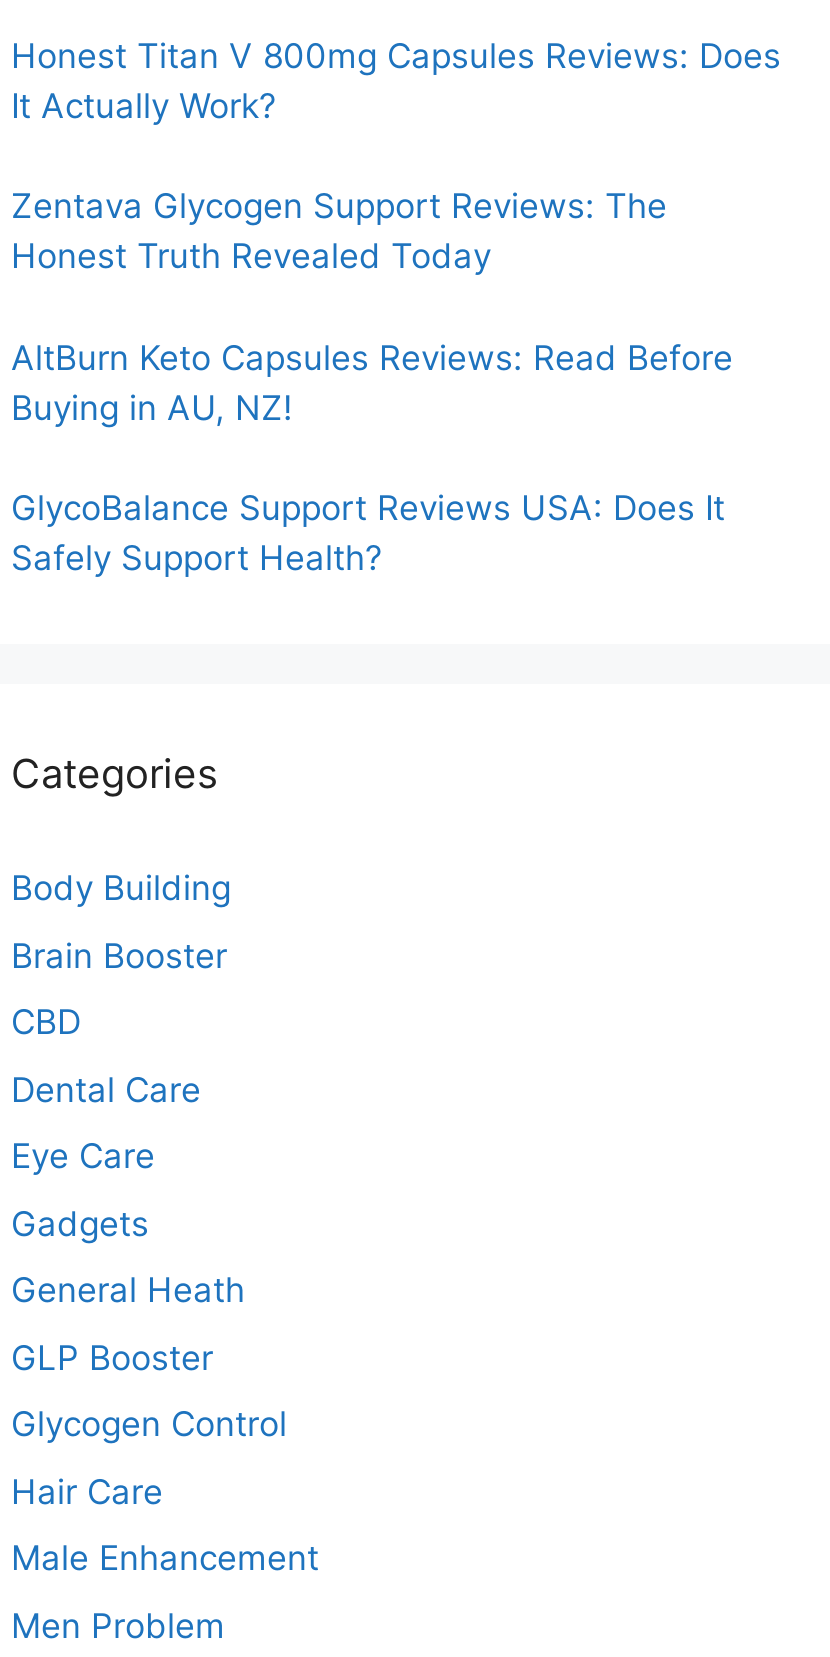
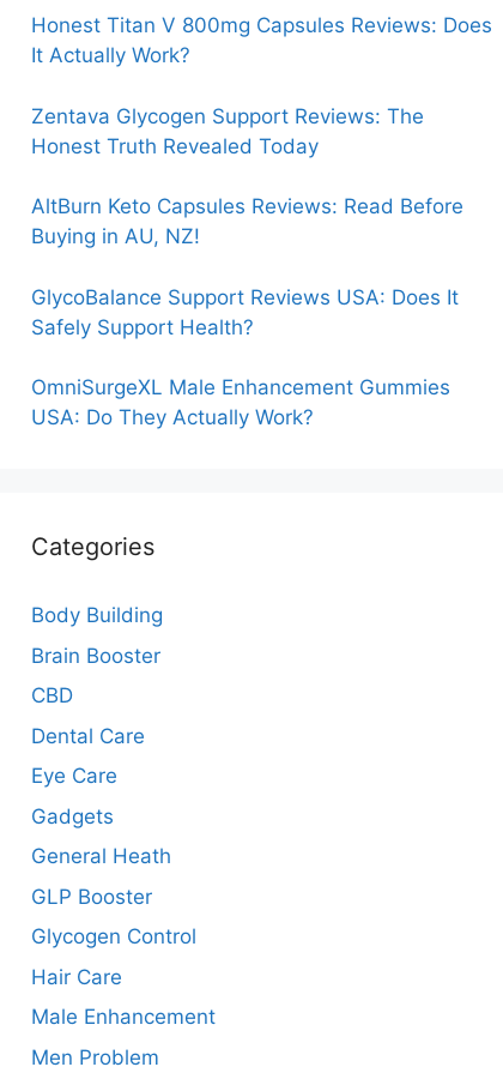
+ OmniSurgeXL Male Enhancement Gummies
+ USA: Do They Actually Work?
